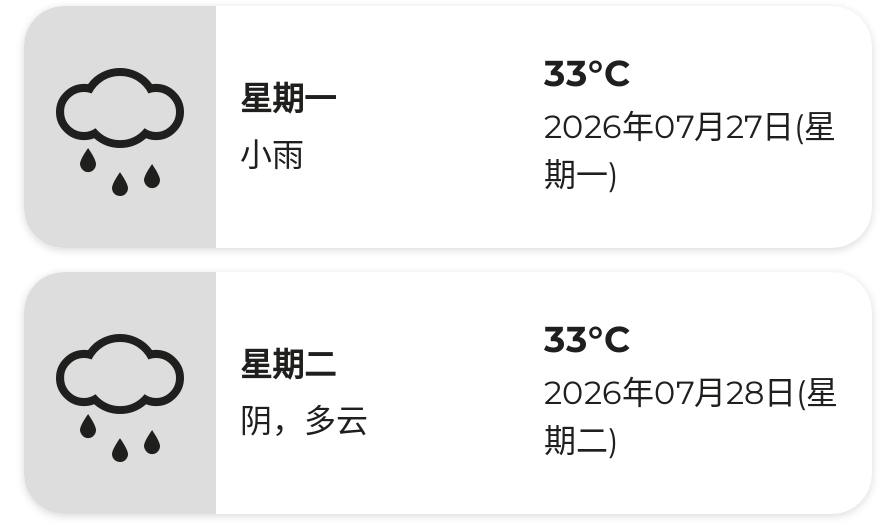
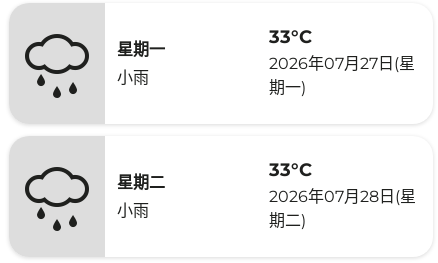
- 阴，多云
+ 小雨
